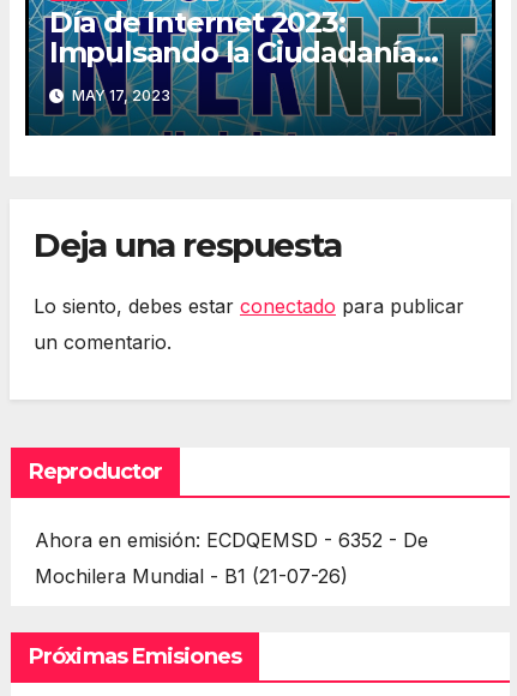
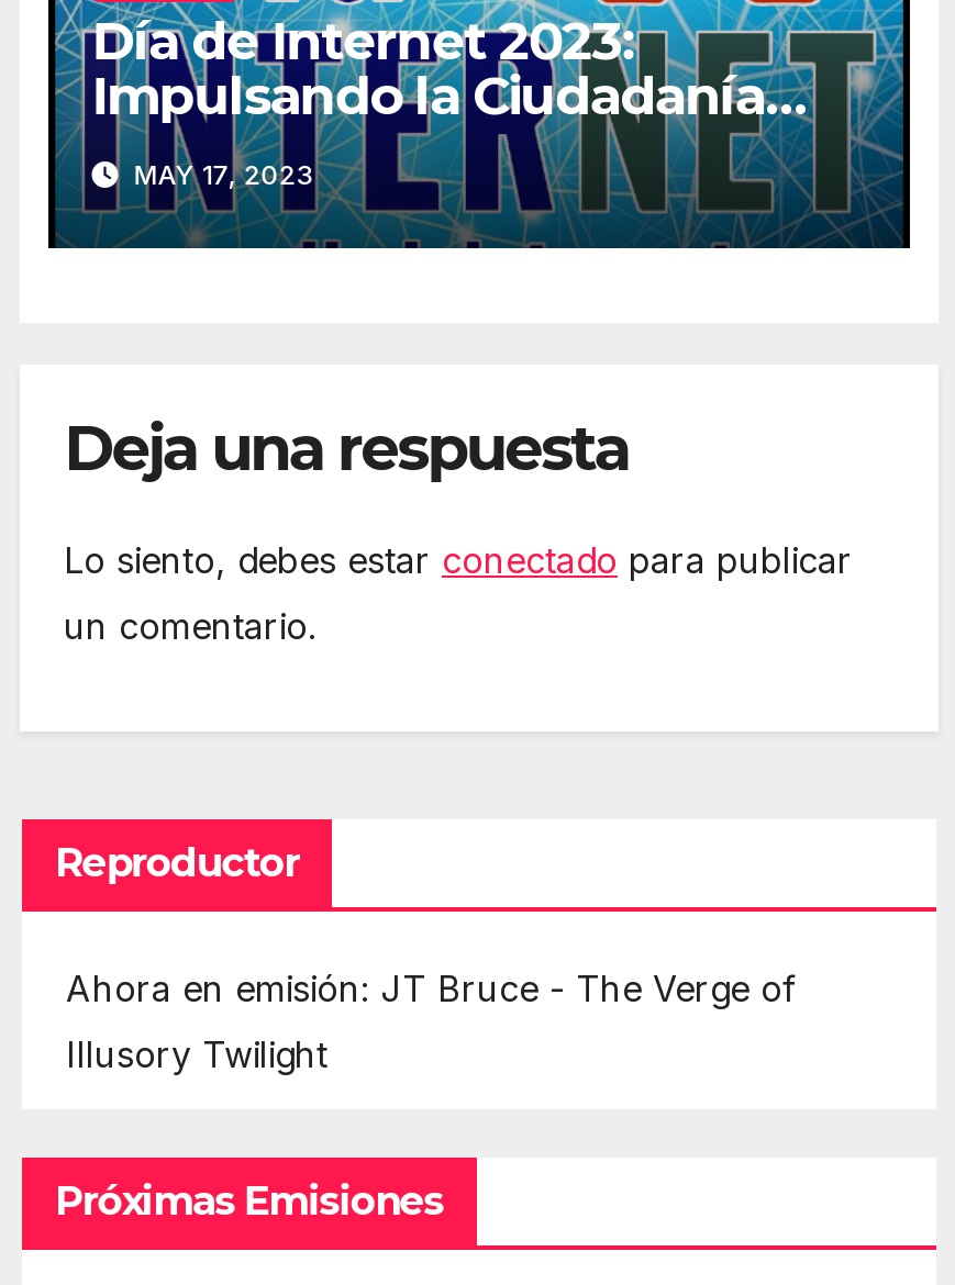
- Ahora en emisión: ECDQEMSD - 6352 - De
+ Ahora en emisión: JT Bruce - The Verge of

- Mochilera Mundial - B1 (21-07-26)
+ Illusory Twilight
